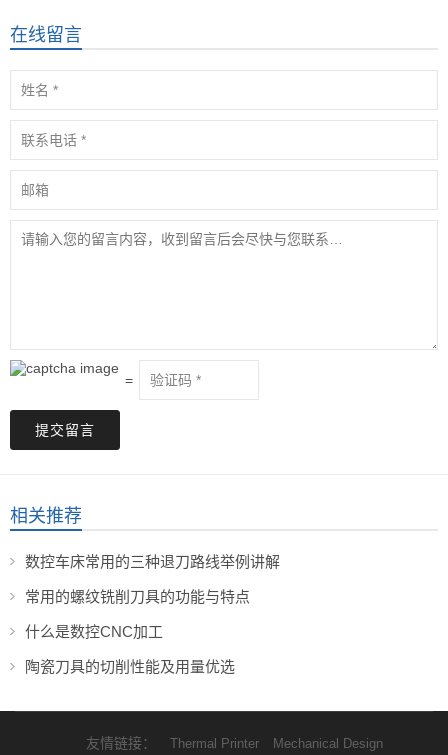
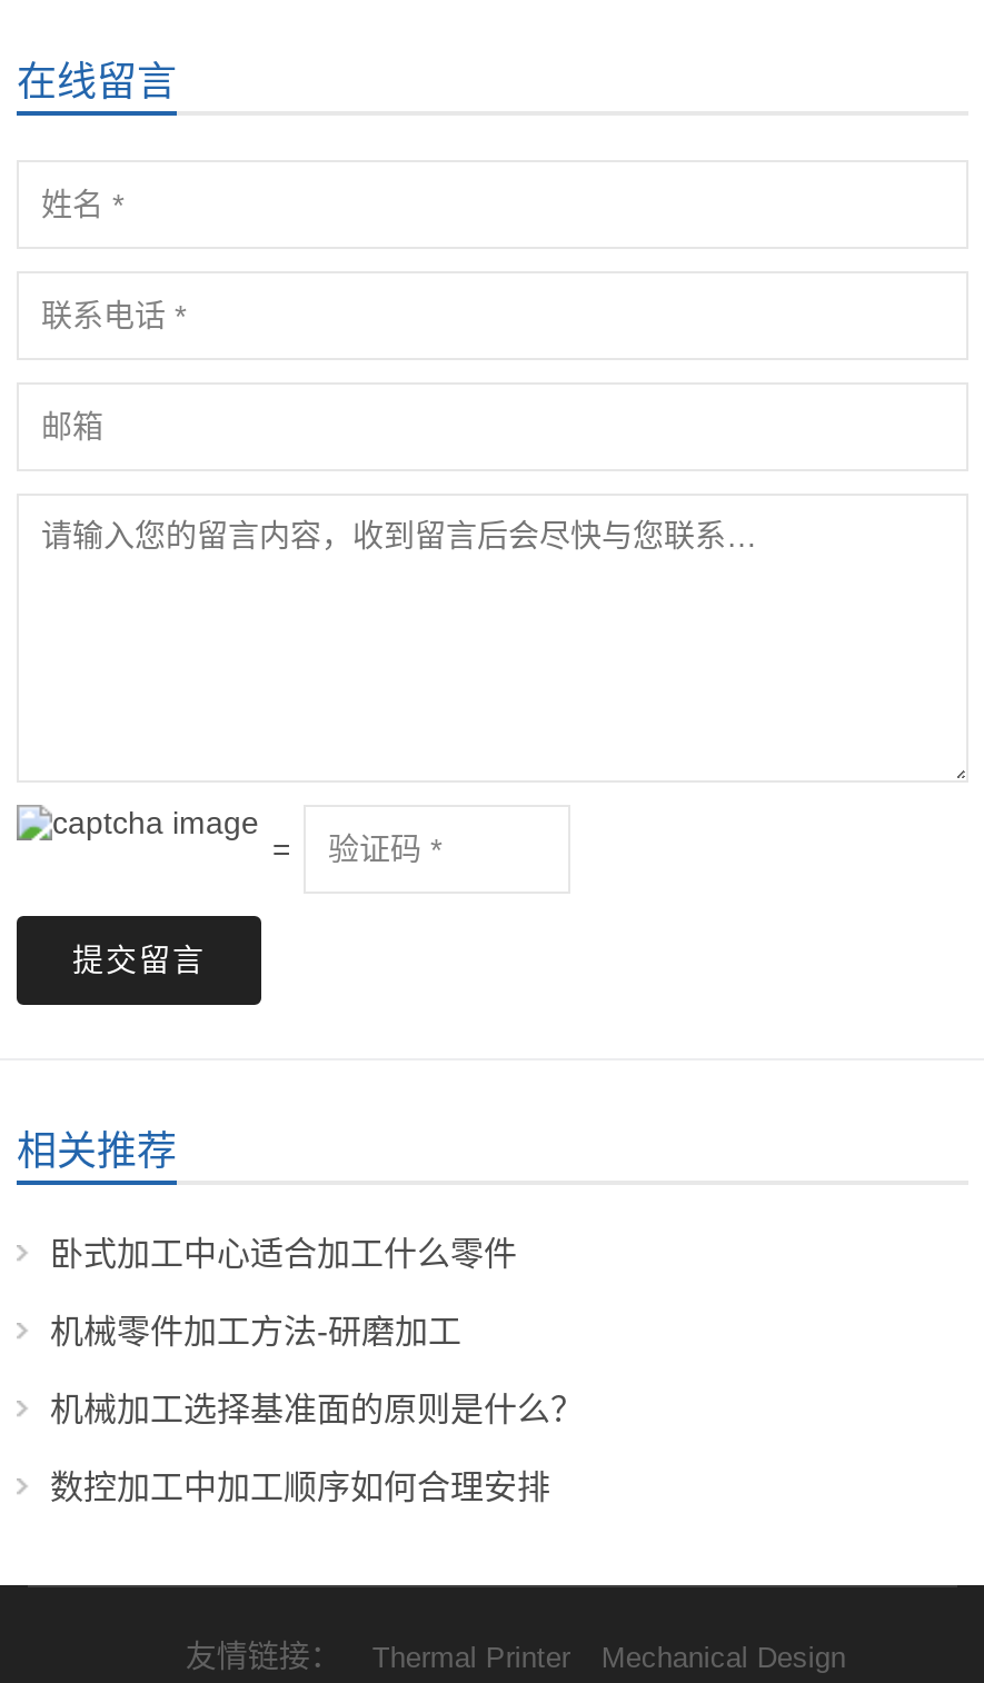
- 数控车床常用的三种退刀路线举例讲解
+ 卧式加工中心适合加工什么零件

- 常用的螺纹铣削刀具的功能与特点
+ 机械零件加工方法-研磨加工

- 什么是数控CNC加工
+ 机械加工选择基准面的原则是什么？

- 陶瓷刀具的切削性能及用量优选
+ 数控加工中加工顺序如何合理安排
